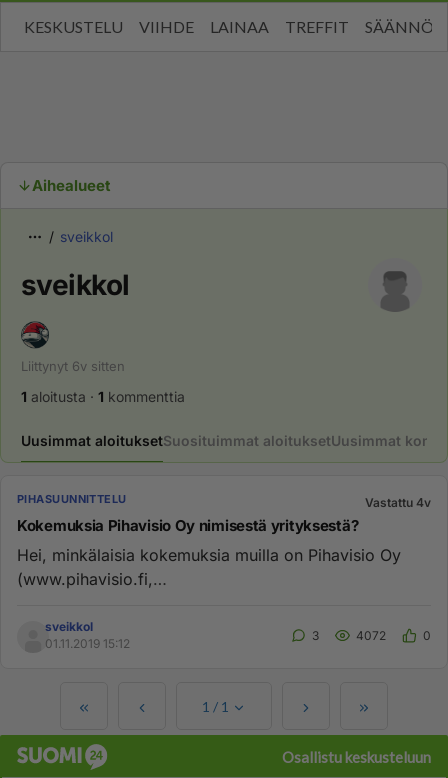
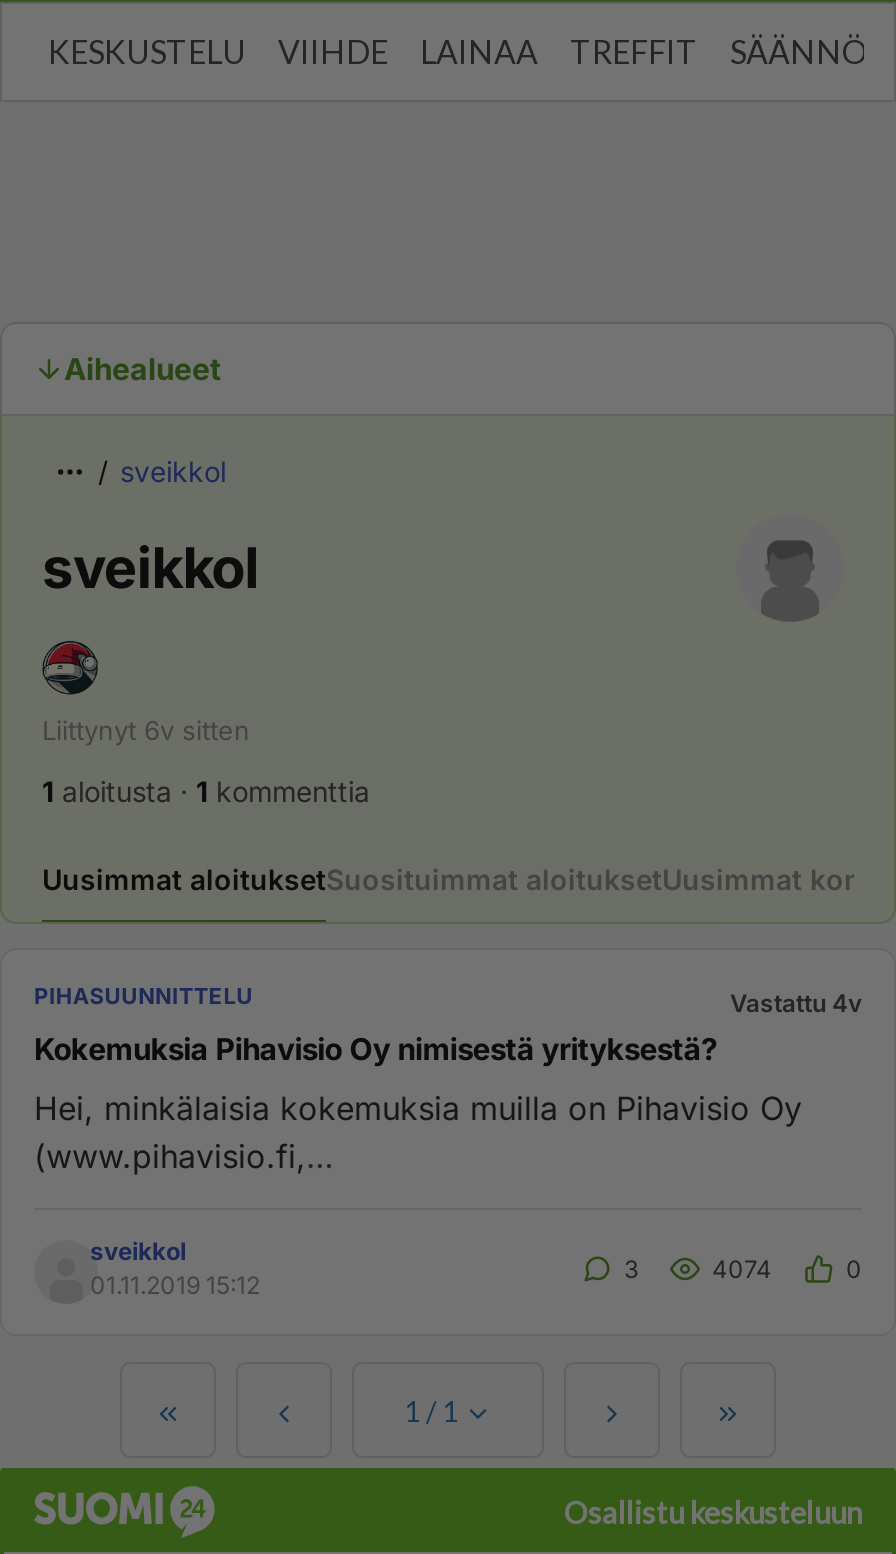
- 4072
+ 4074
